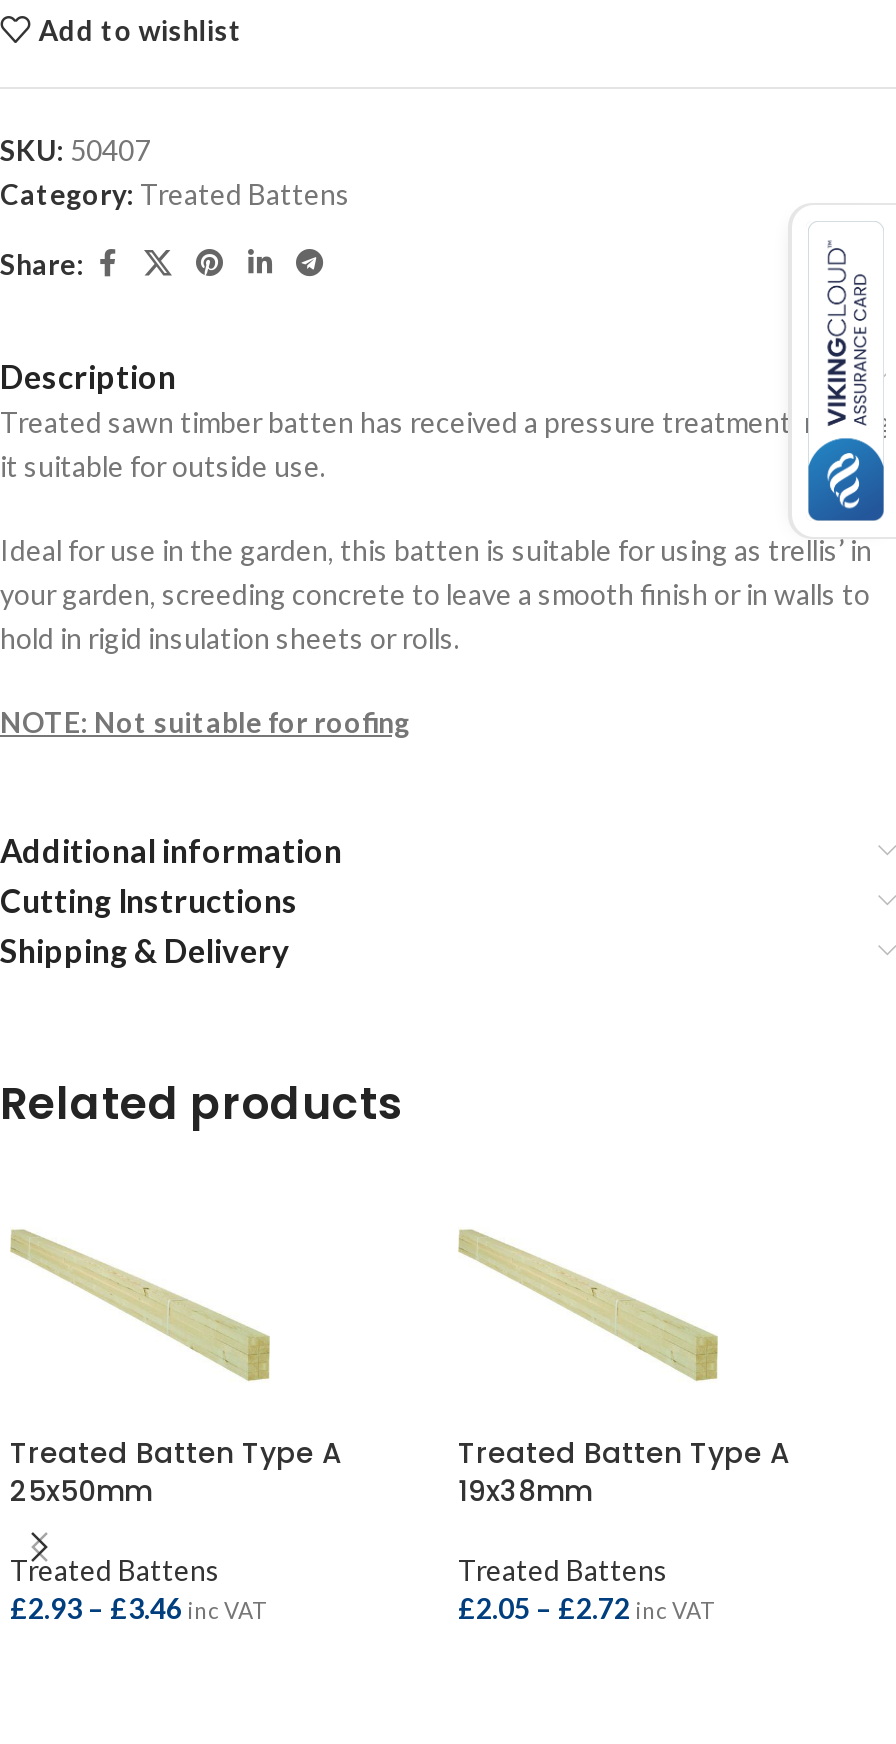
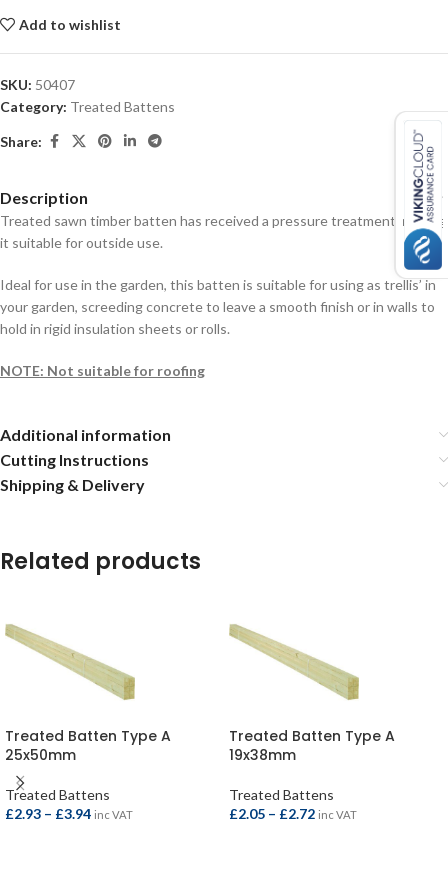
- £2.93 – £3.46 inc VAT
+ £2.93 – £3.94 inc VAT
